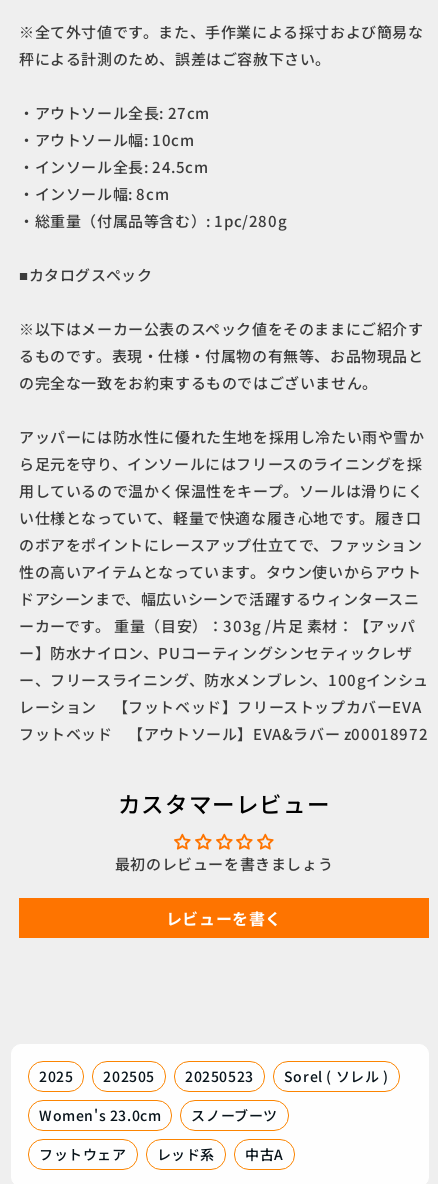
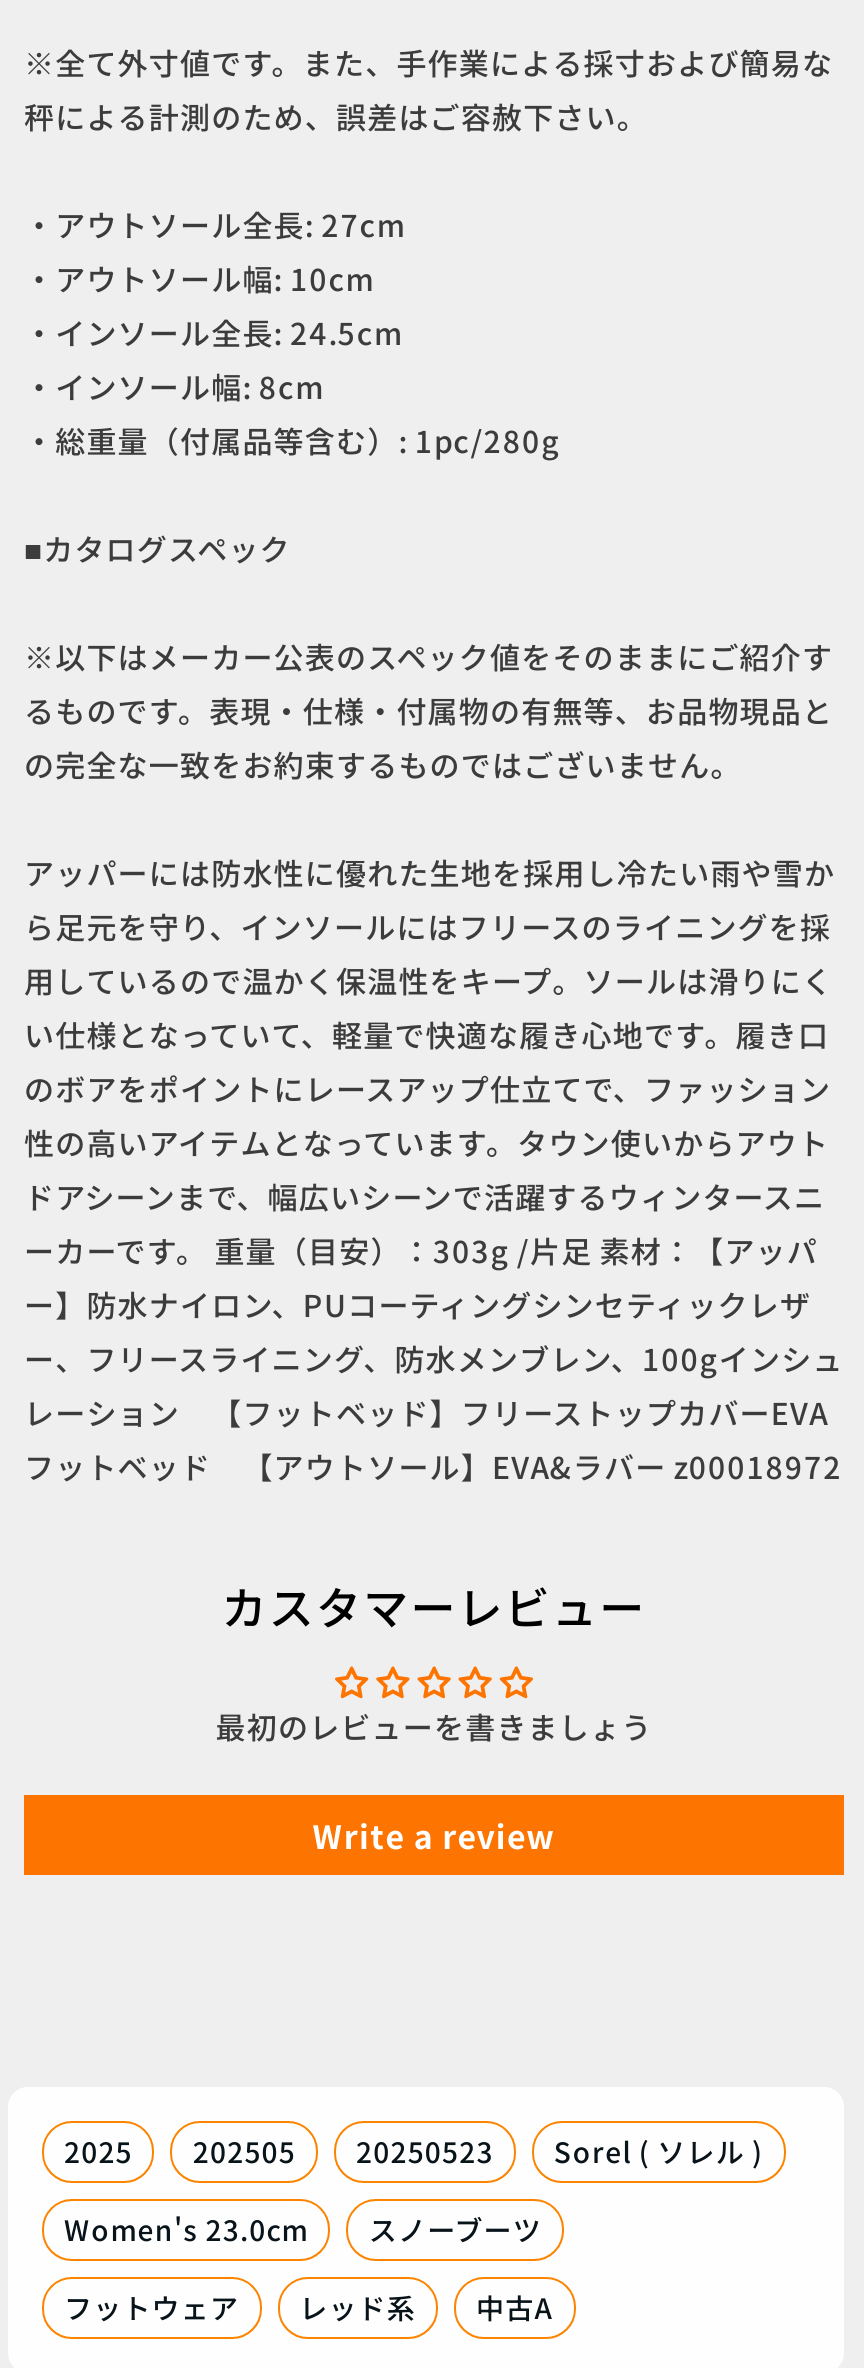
- レビューを書く
+ Write a review
